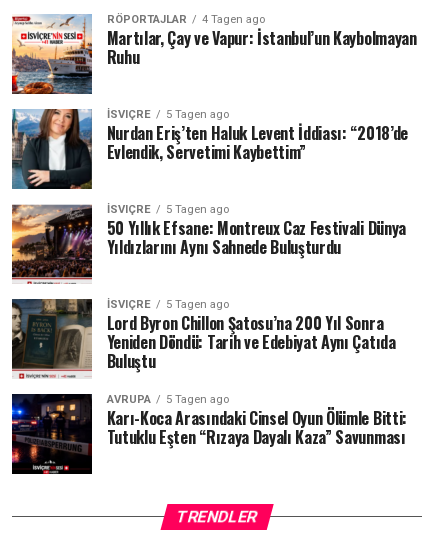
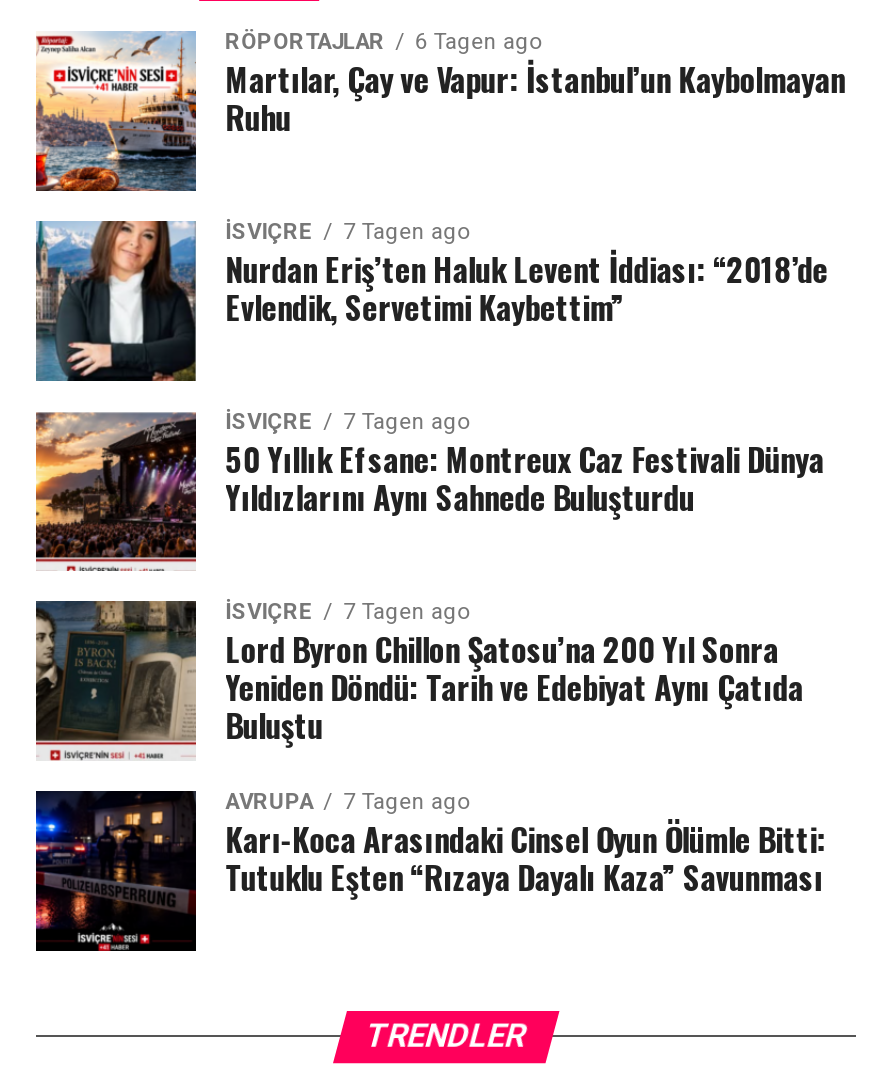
- RÖPORTAJLAR 4 Tagen ago
+ RÖPORTAJLAR 6 Tagen ago

- İSVIÇRE 5 Tagen ago
+ İSVIÇRE 7 Tagen ago

- İSVIÇRE 5 Tagen ago
+ İSVIÇRE 7 Tagen ago

- İSVIÇRE 5 Tagen ago
+ İSVIÇRE 7 Tagen ago

- AVRUPA 5 Tagen ago
+ AVRUPA 7 Tagen ago
